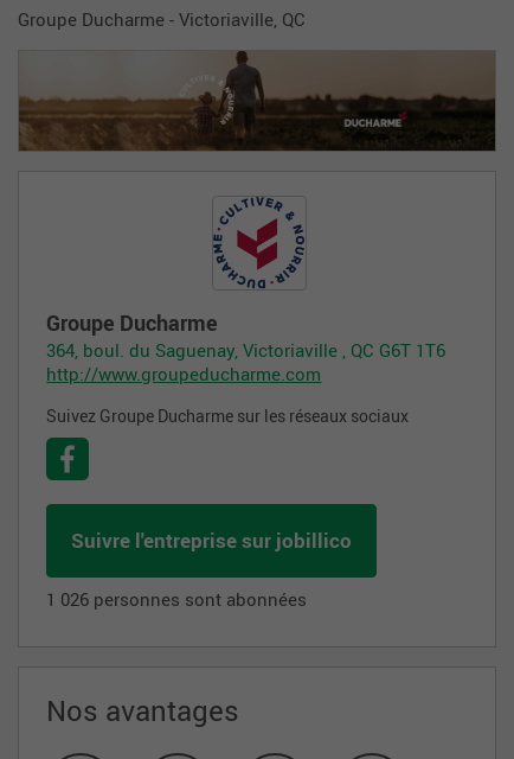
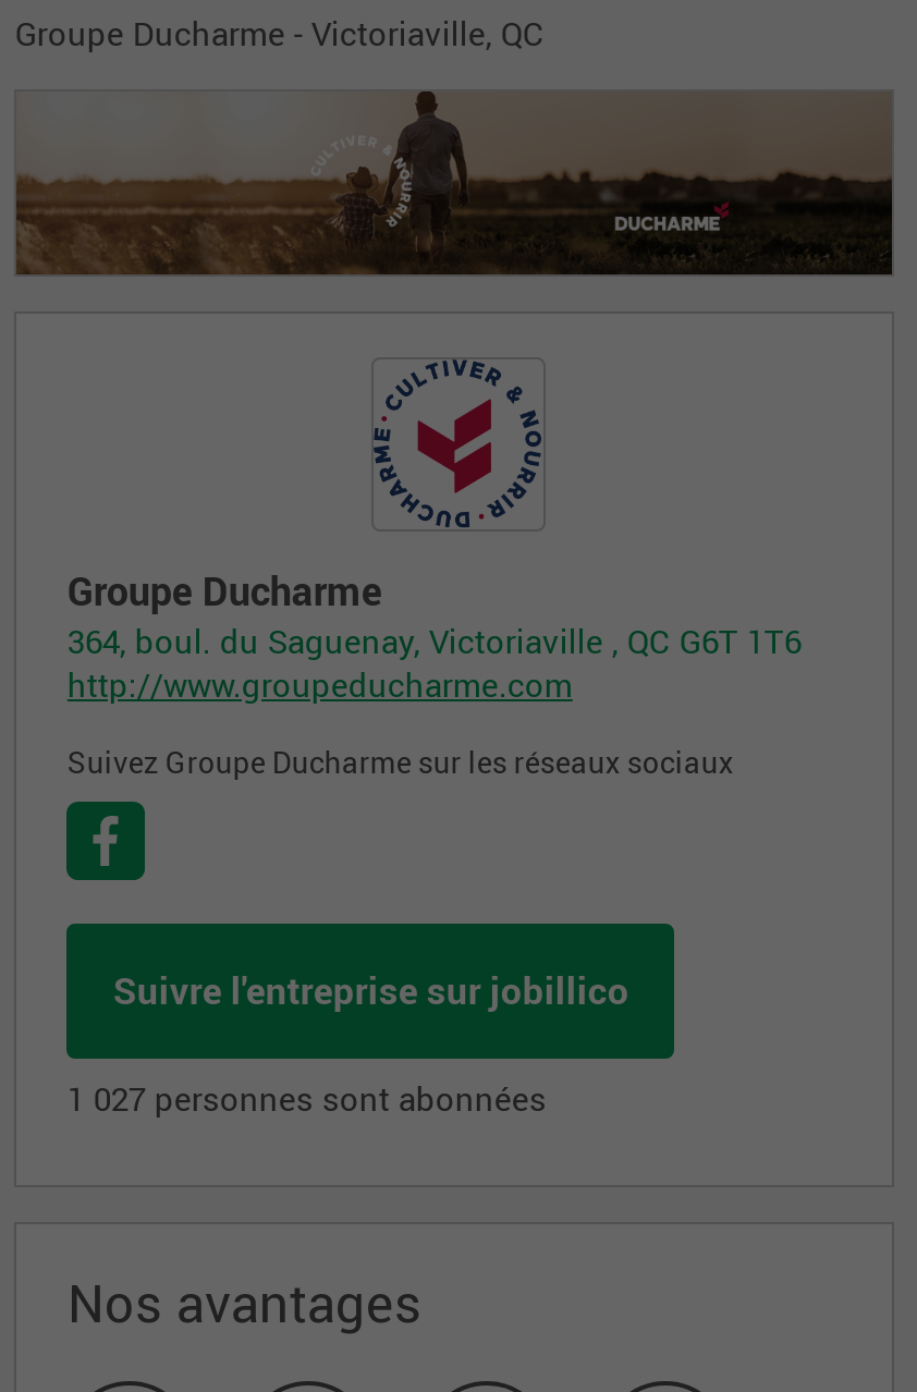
- 1 026 personnes sont abonnées
+ 1 027 personnes sont abonnées
